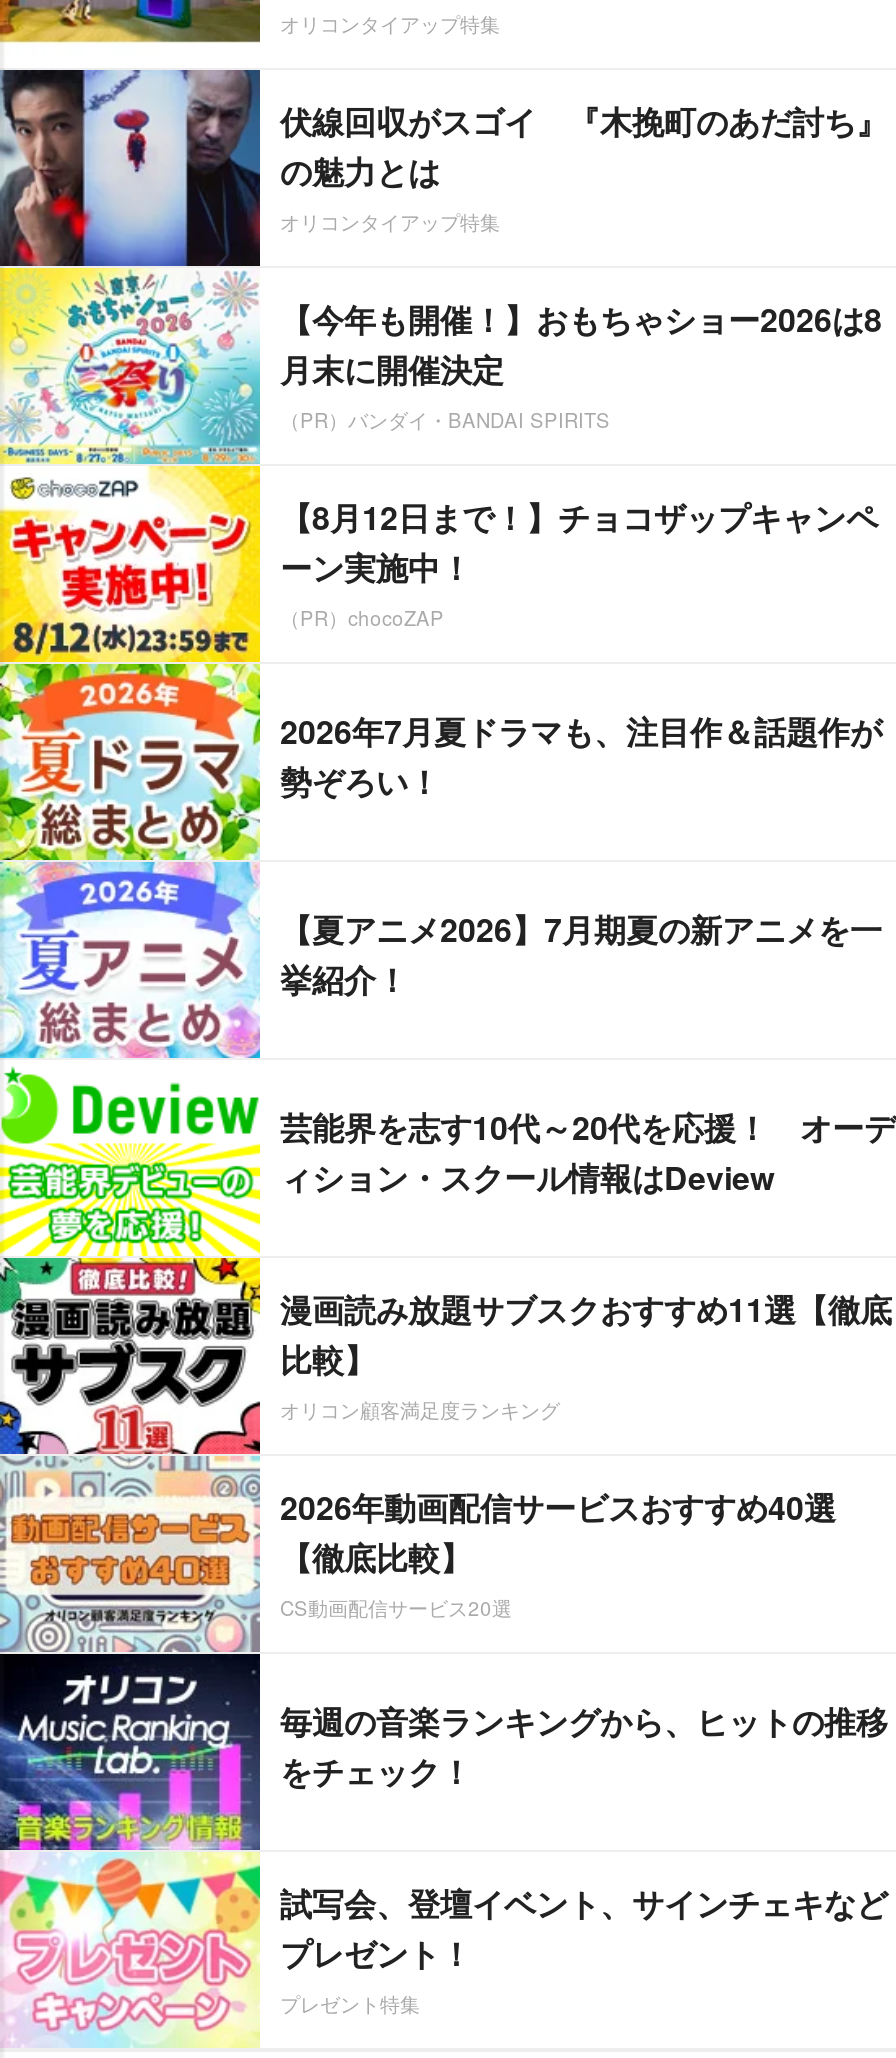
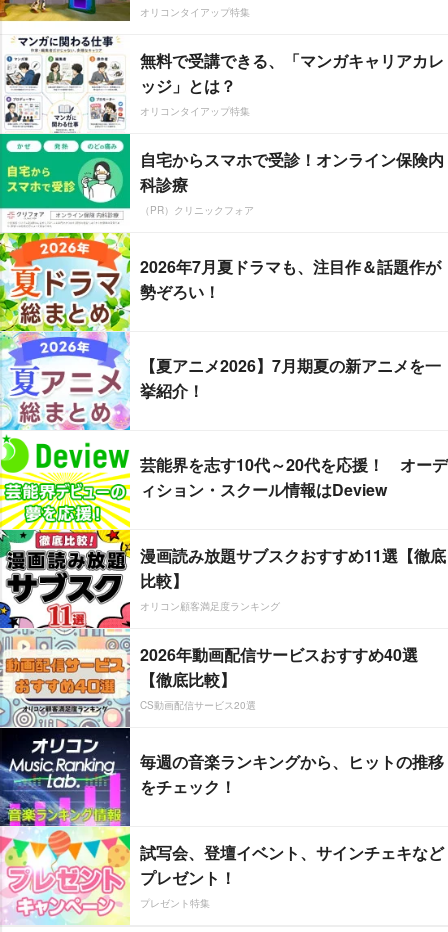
- [image]
- 伏線回収がスゴイ 『木挽町のあだ討ち』
- の魅力とは
+ [image]
+ 無料で受講できる、「マンガキャリアカレ
+ ッジ」とは？

- 【今年も開催！】おもちゃショー2026は8
- 月末に開催決定
- （PR）バンダイ・BANDAI SPIRITS
- 【8月12日まで！】チョコザップキャンペ
- ーン実施中！
- （PR）chocoZAP
+ 自宅からスマホで受診！オンライン保険内
+ 科診療
+ （PR）クリニックフォア
